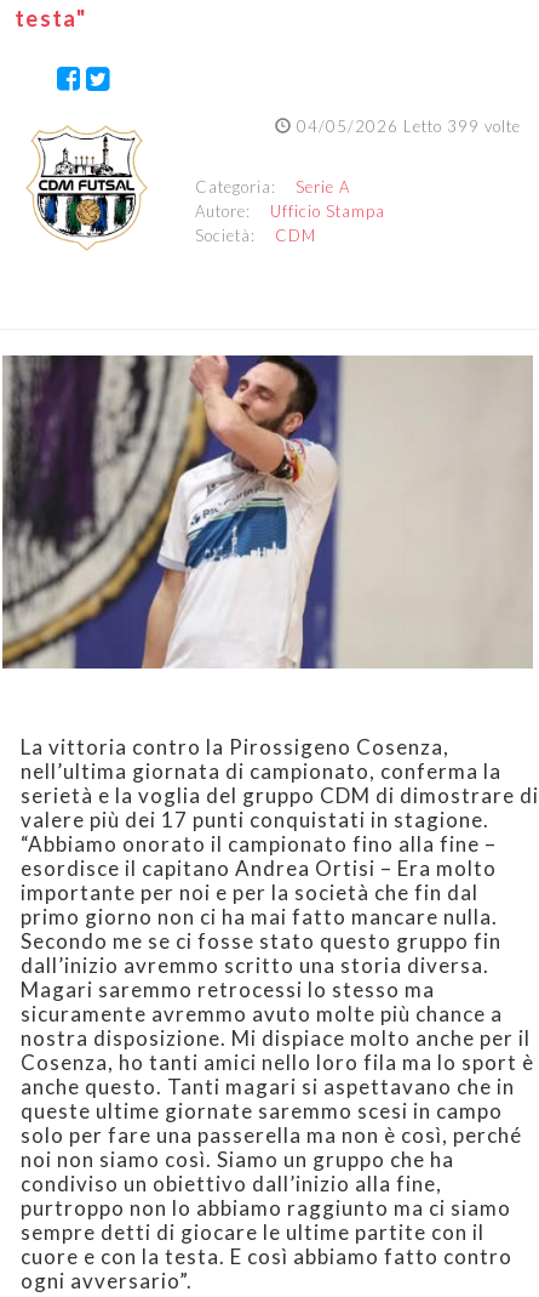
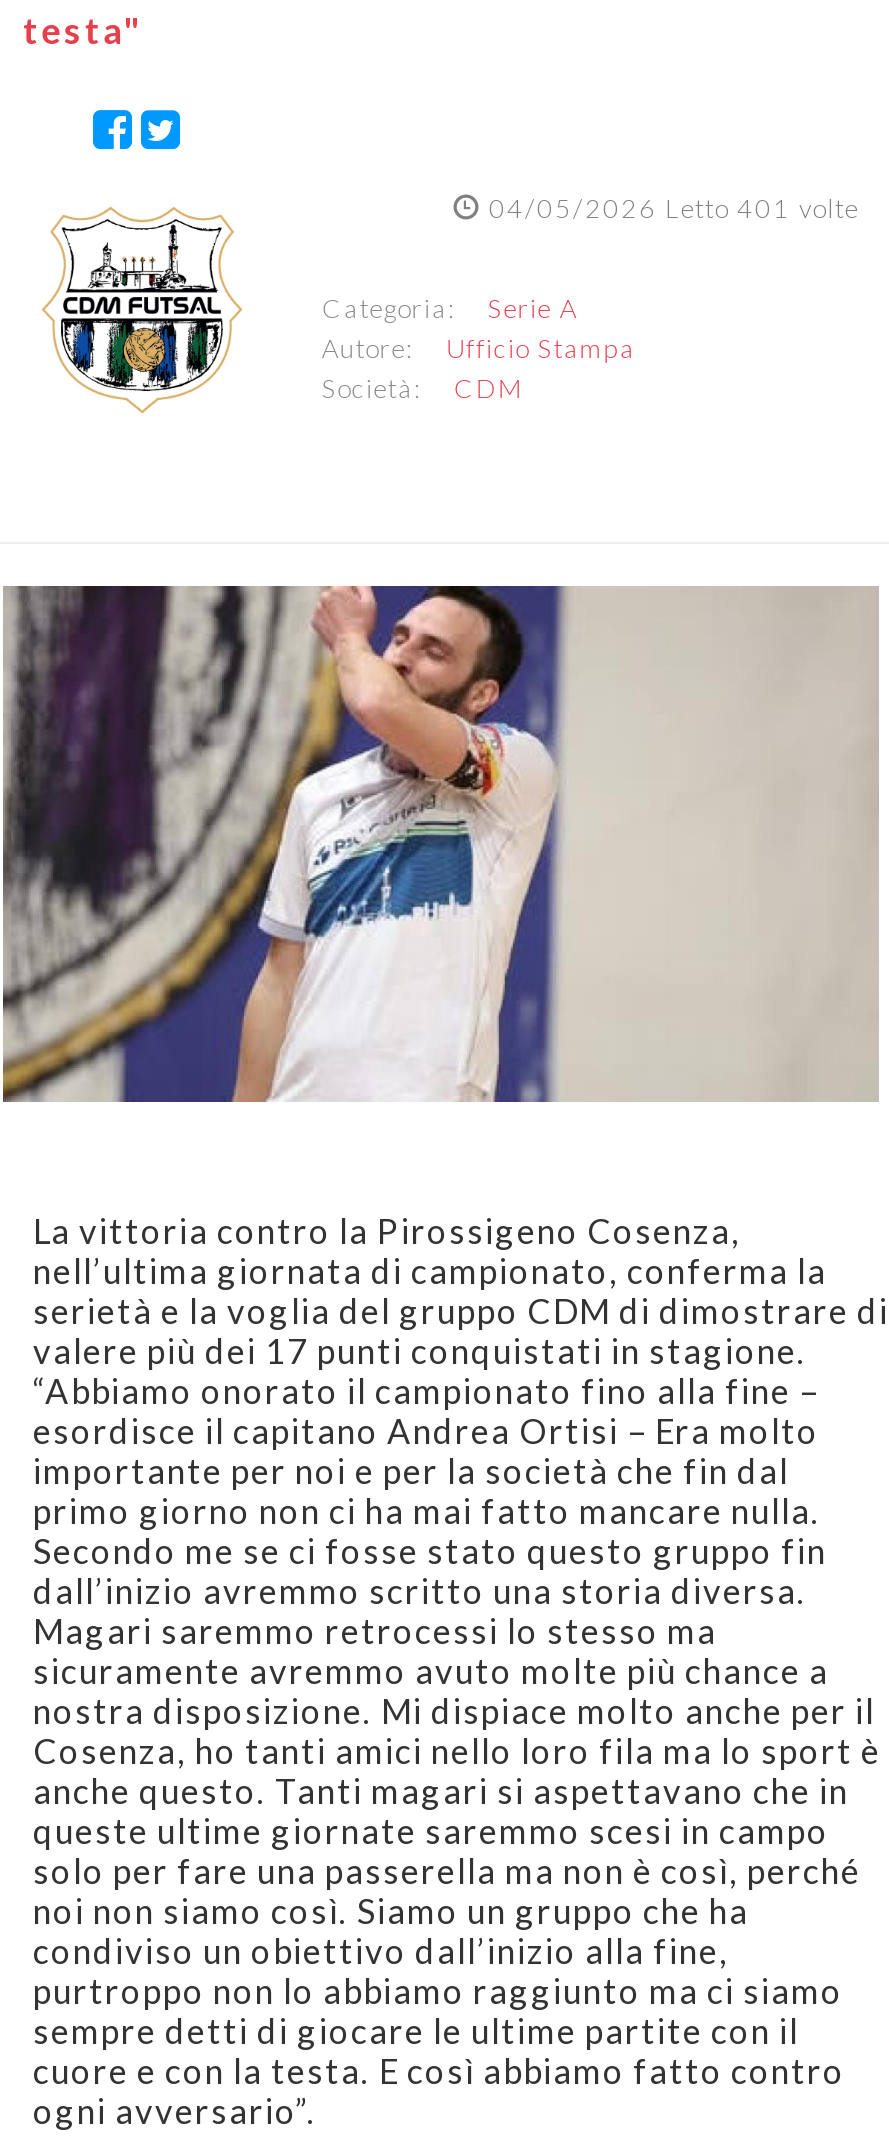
- 04/05/2026 Letto 399 volte
+ 04/05/2026 Letto 401 volte
